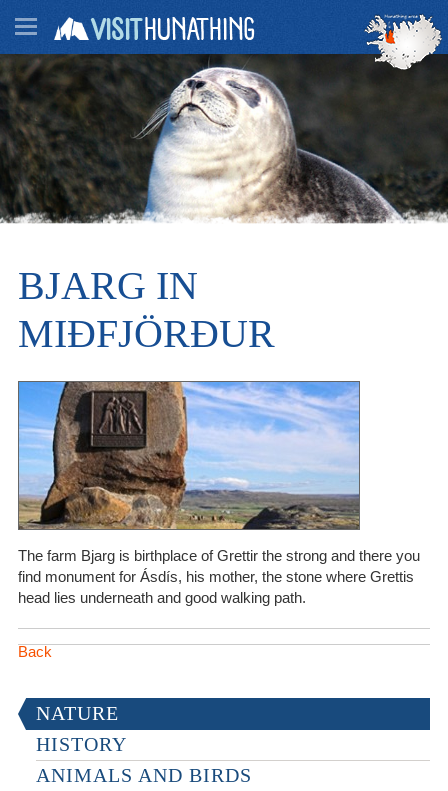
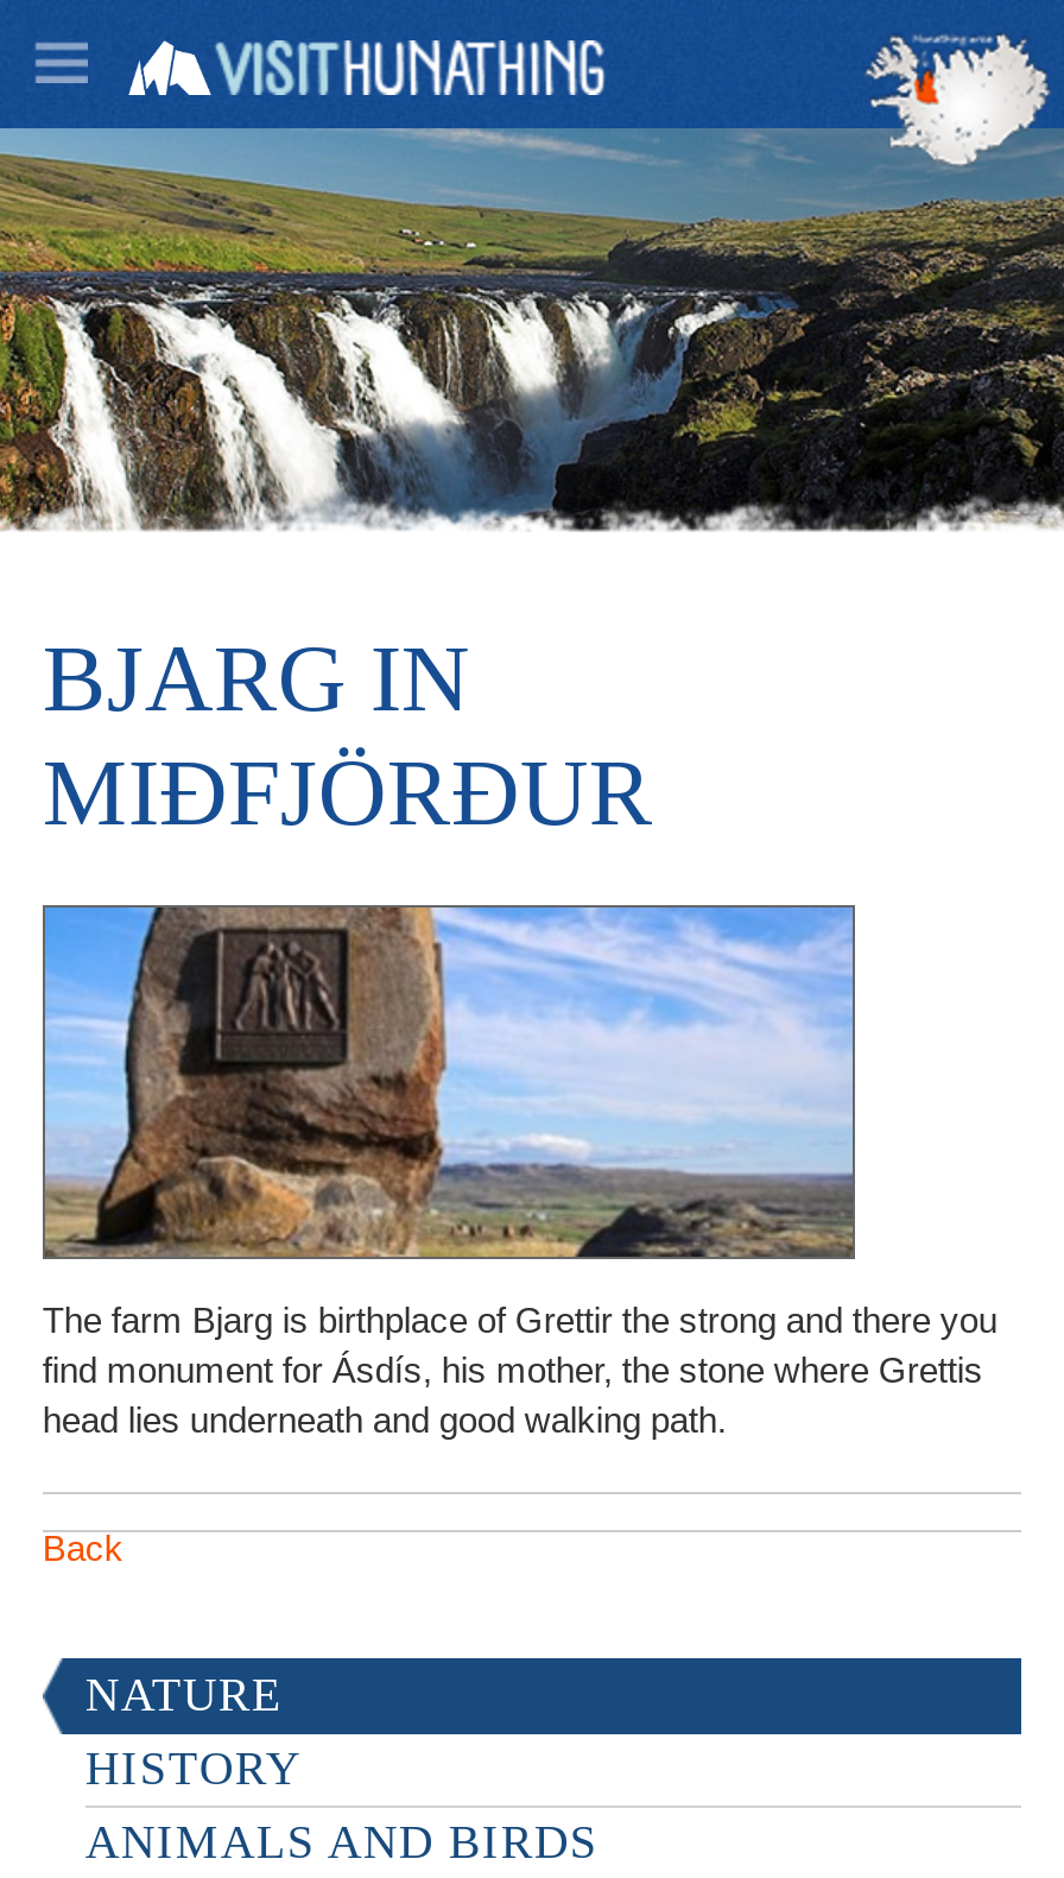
- [image]
+ [image]
